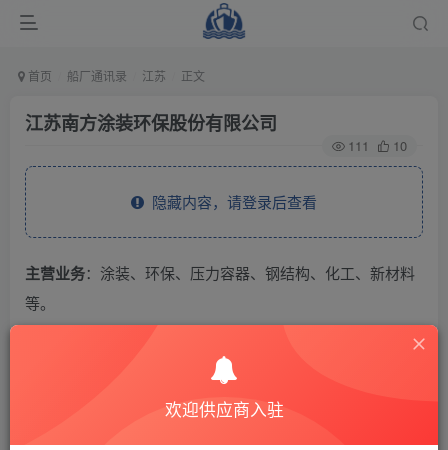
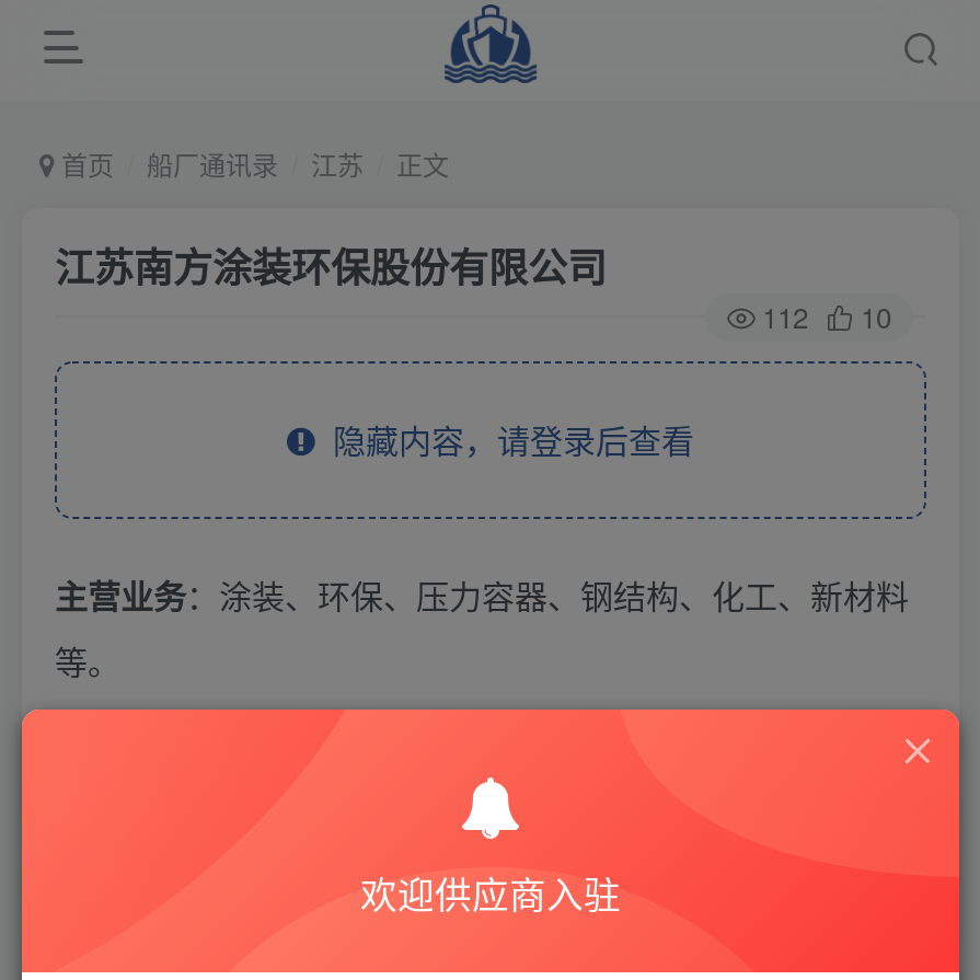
- 111 10
+ 112 10
